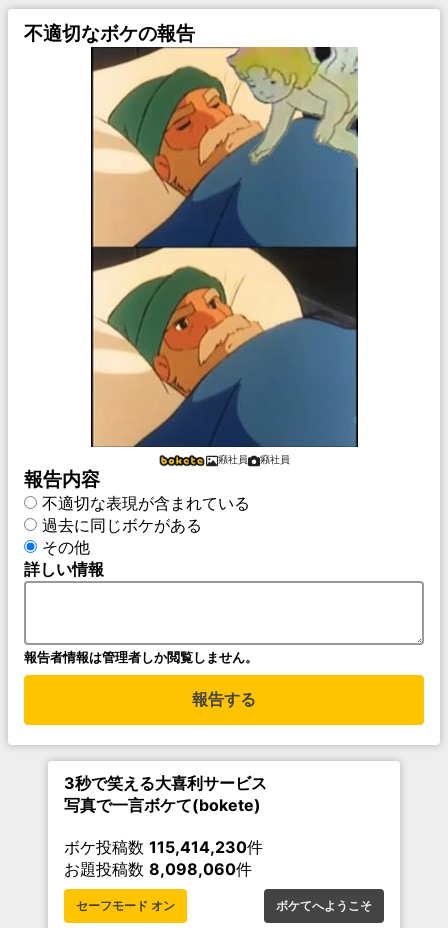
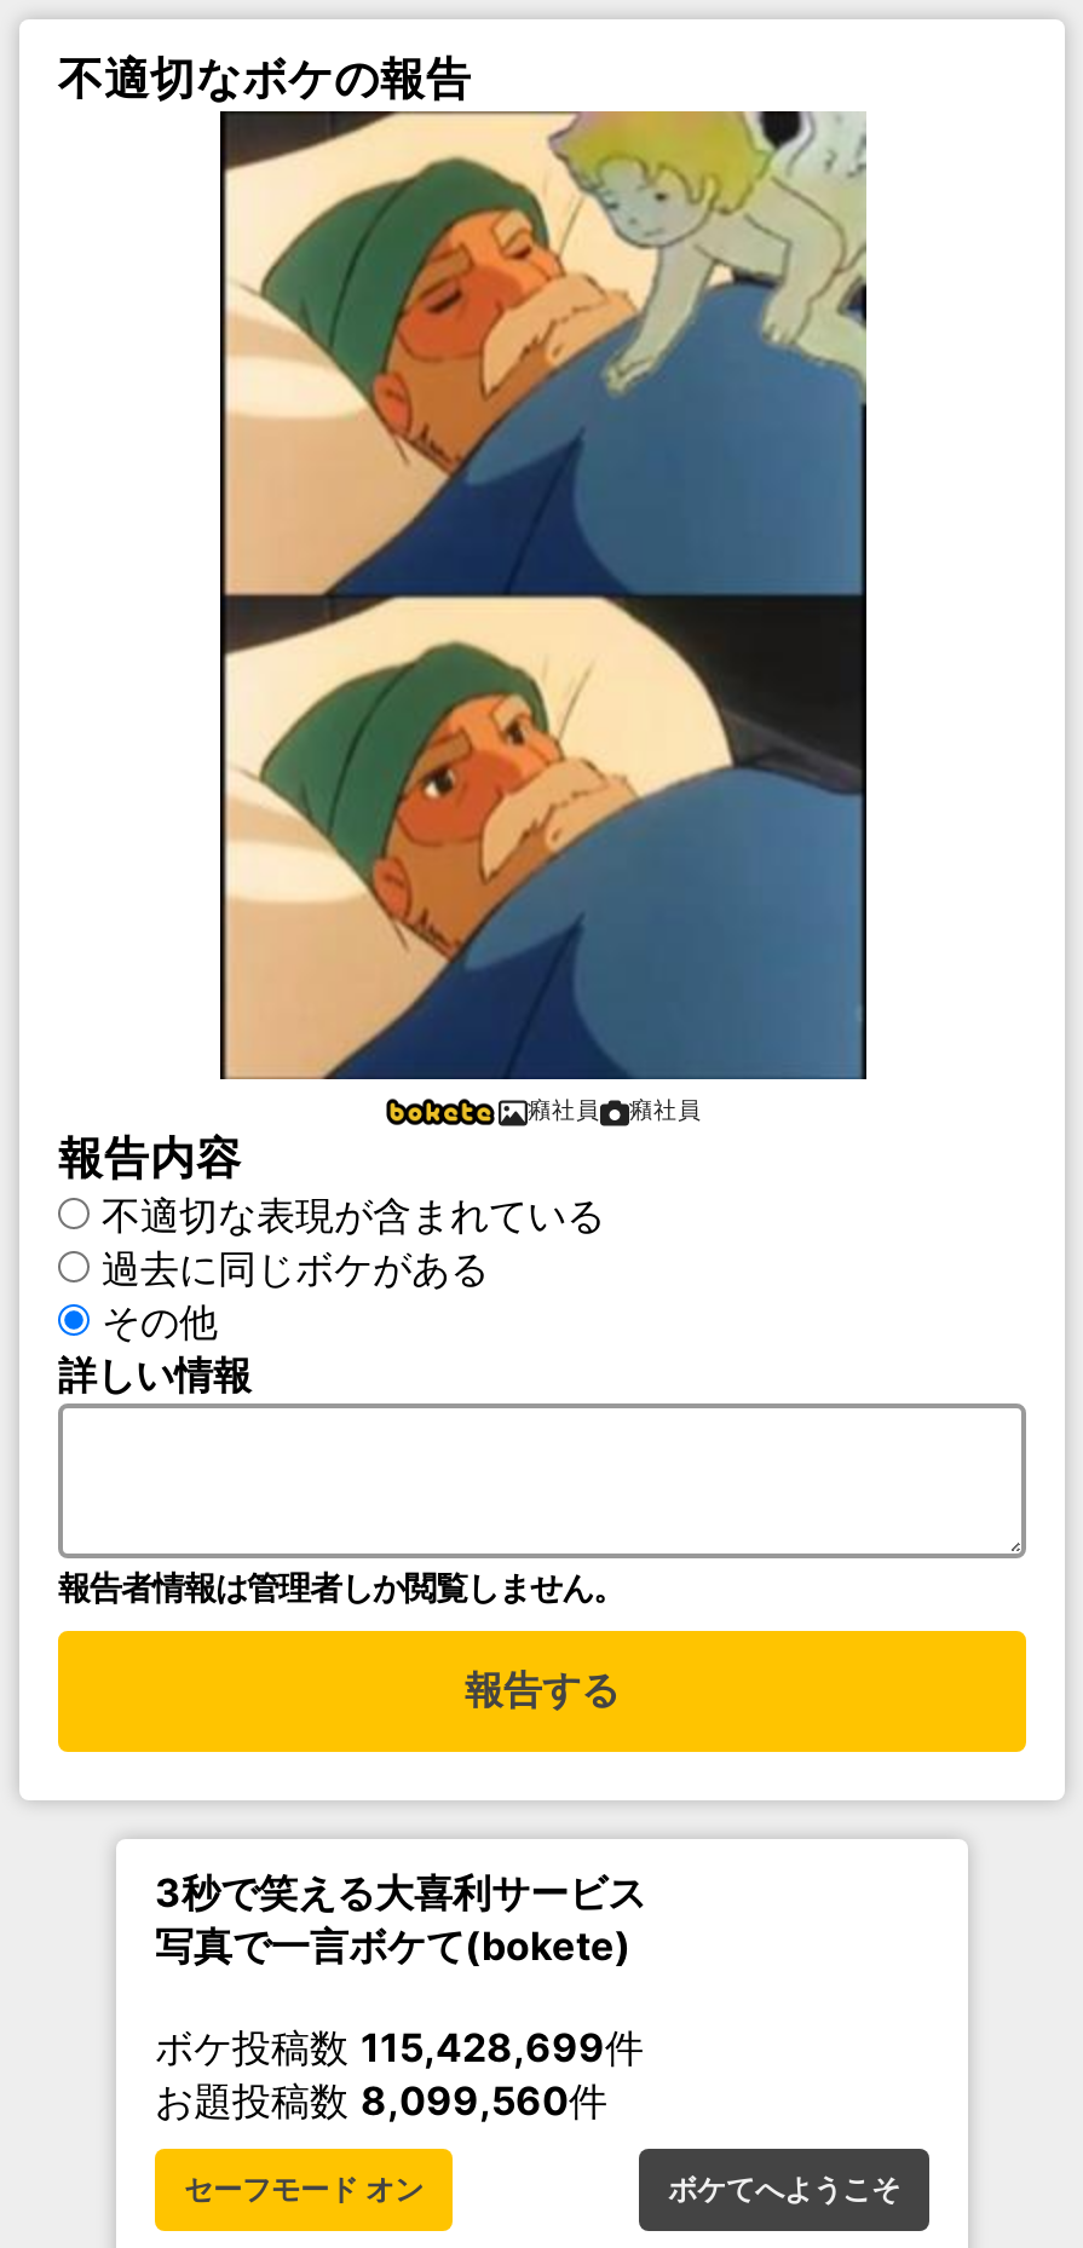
- ボケ投稿数115,414,230件
+ ボケ投稿数115,428,699件

- お題投稿数8,098,060件
+ お題投稿数8,099,560件
